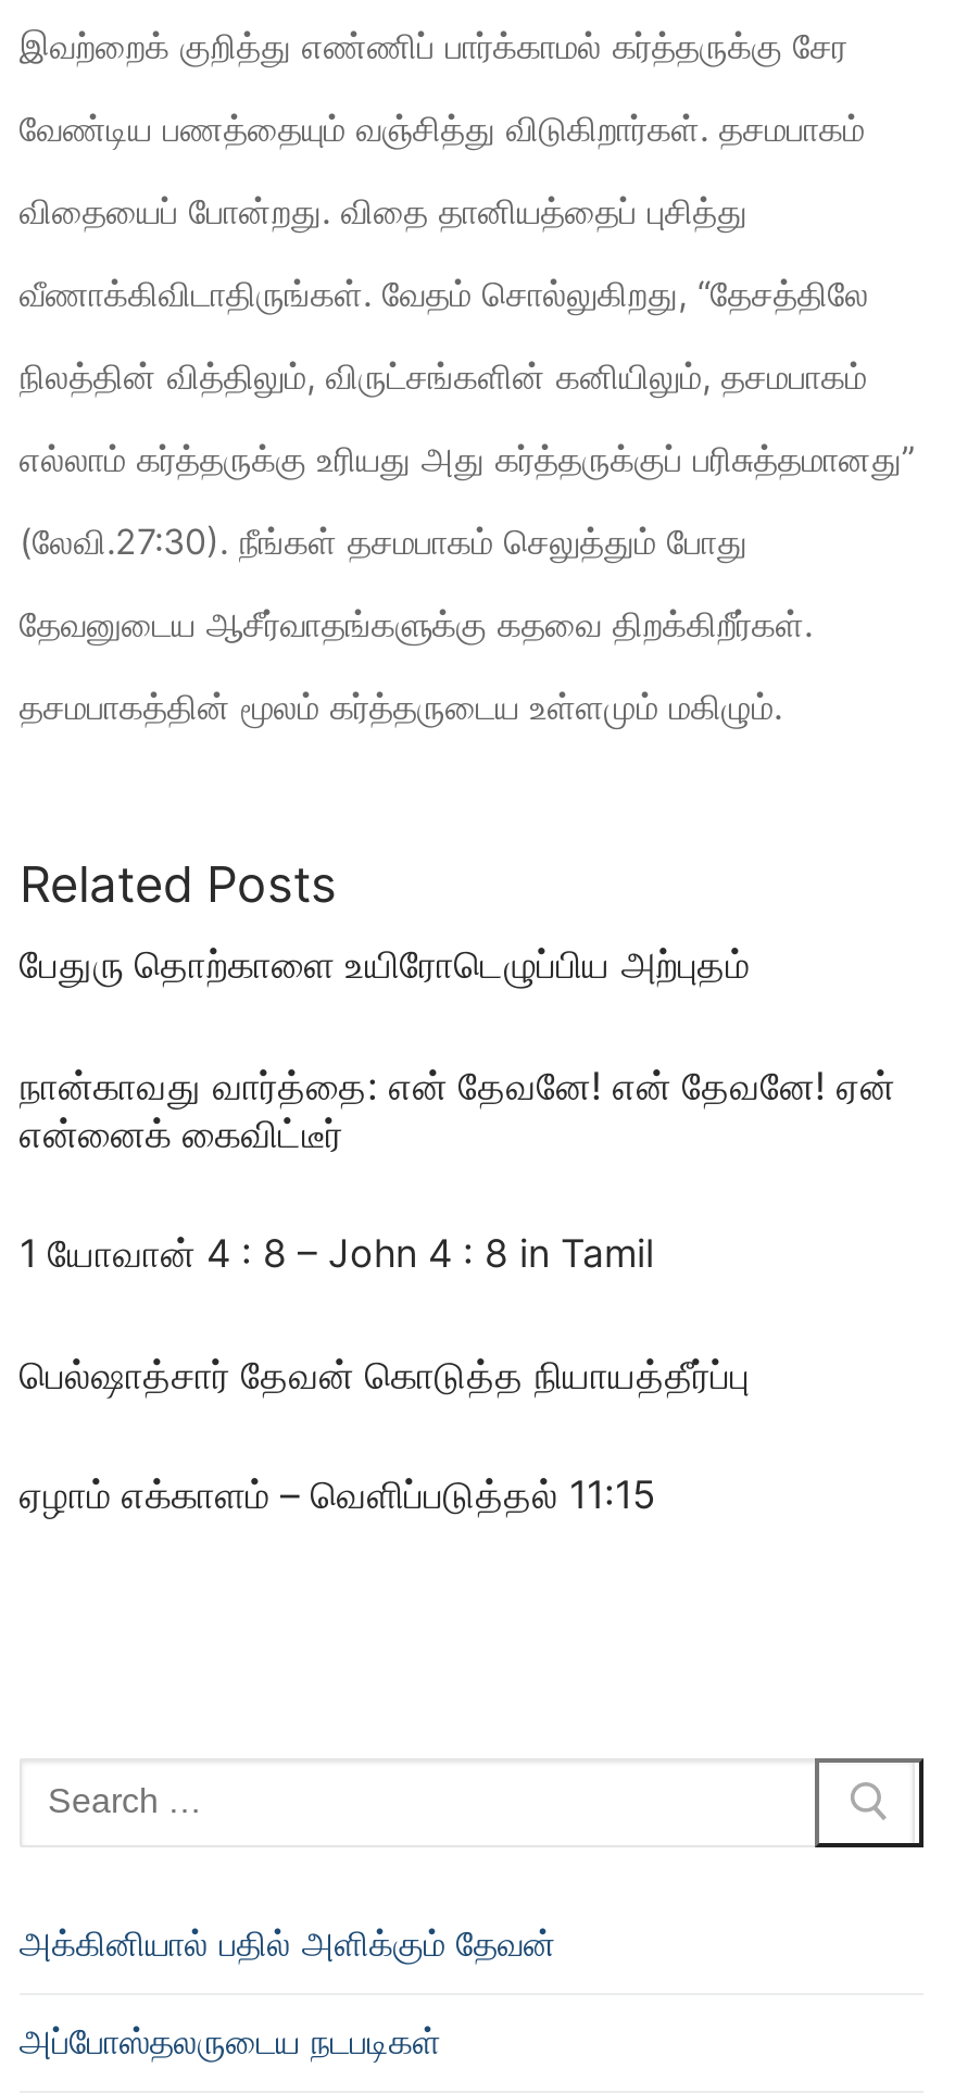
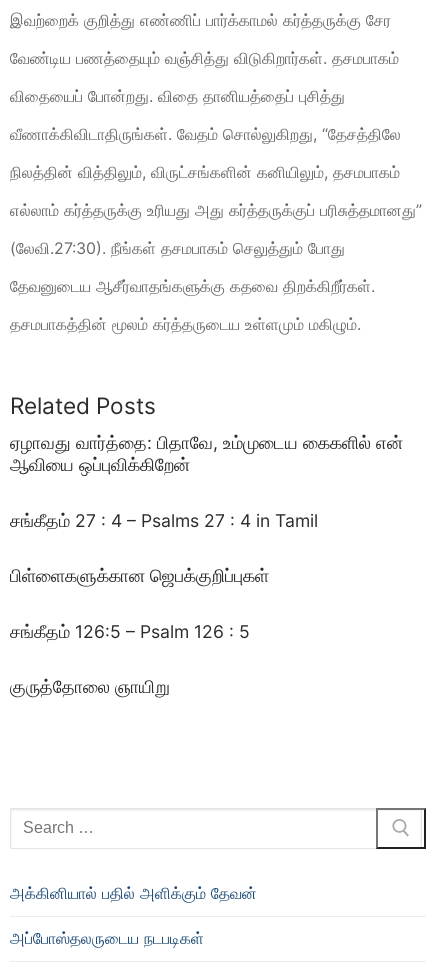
- பேதுரு தொற்காளை உயிரோடெழுப்பிய அற்புதம்
+ ஏழாவது வார்த்தை: பிதாவே, உம்முடைய கைகளில் என்
+ ஆவியை ஒப்புவிக்கிறேன்

- நான்காவது வார்த்தை: என் தேவனே! என் தேவனே! ஏன்
- என்னைக் கைவிட்டீர்
+ சங்கீதம் 27 : 4 – Psalms 27 : 4 in Tamil

- 1 யோவான் 4 : 8 – John 4 : 8 in Tamil
+ பிள்ளைகளுக்கான ஜெபக்குறிப்புகள்

- பெல்ஷாத்சார் தேவன் கொடுத்த நியாயத்தீர்ப்பு
+ சங்கீதம் 126:5 – Psalm 126 : 5

- ஏழாம் எக்காளம் – வெளிப்படுத்தல் 11:15
+ குருத்தோலை ஞாயிறு
